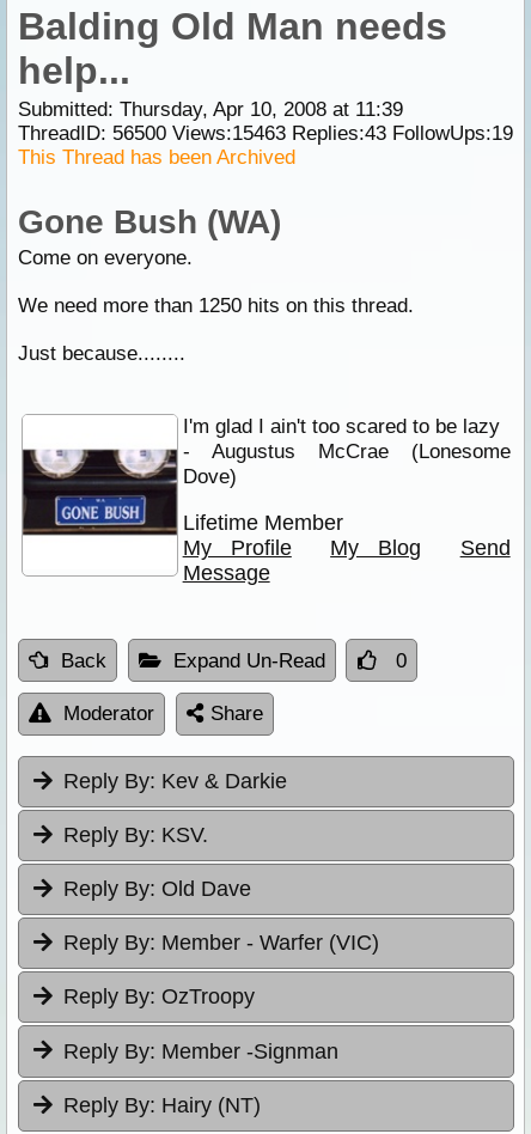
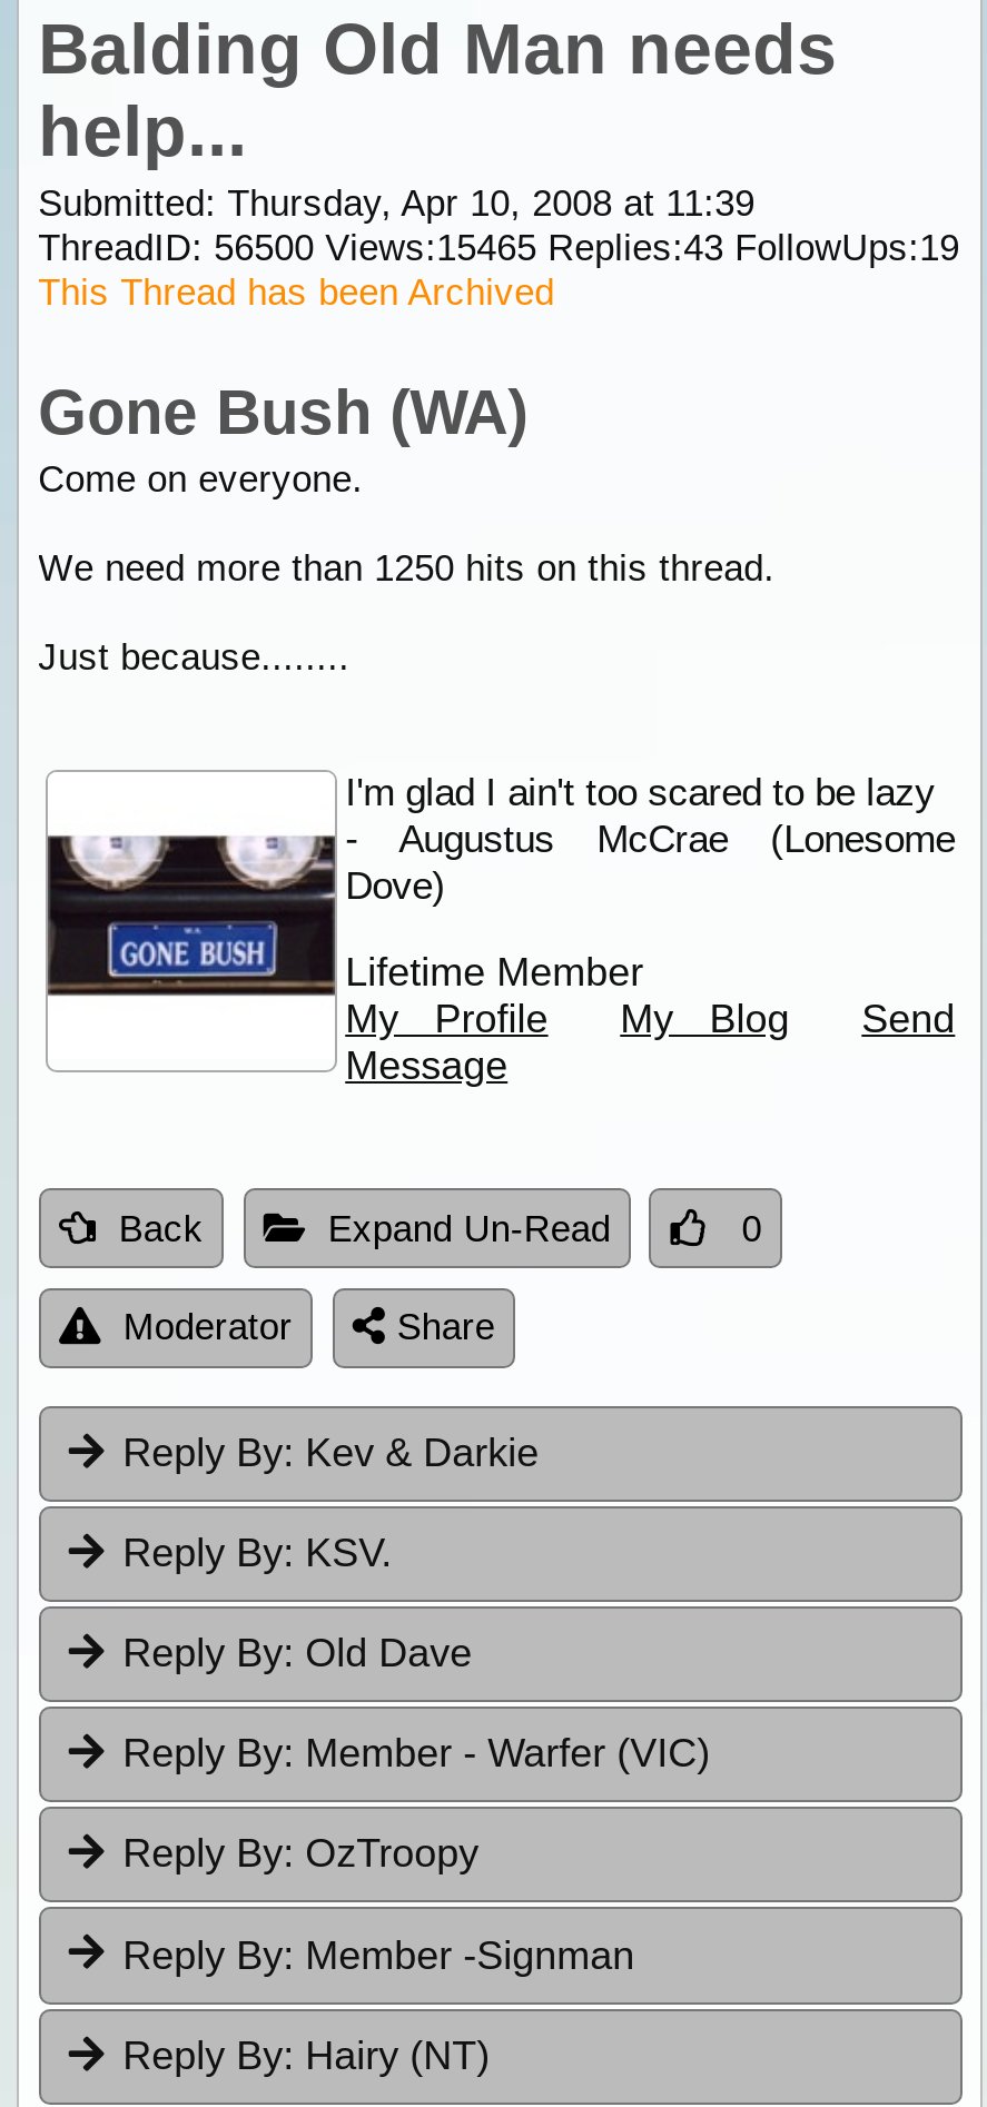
- ThreadID: 56500 Views:15463 Replies:43 FollowUps:19
+ ThreadID: 56500 Views:15465 Replies:43 FollowUps:19
